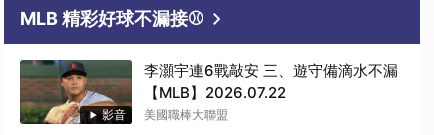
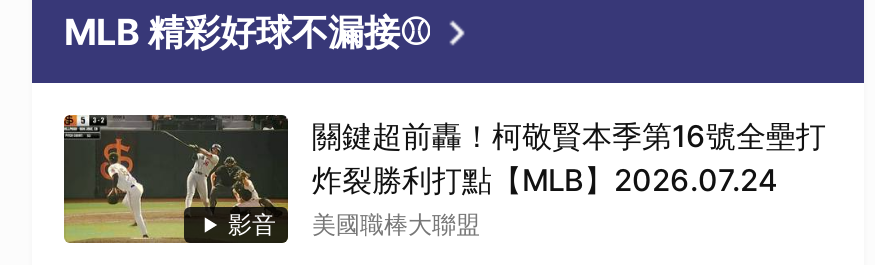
- [image]
- 李灝宇連6戰敲安 三、遊守備滴水不漏
- 【MLB】2026.07.22
+ [image]
+ 關鍵超前轟！柯敬賢本季第16號全壘打
+ 炸裂勝利打點【MLB】2026.07.24
